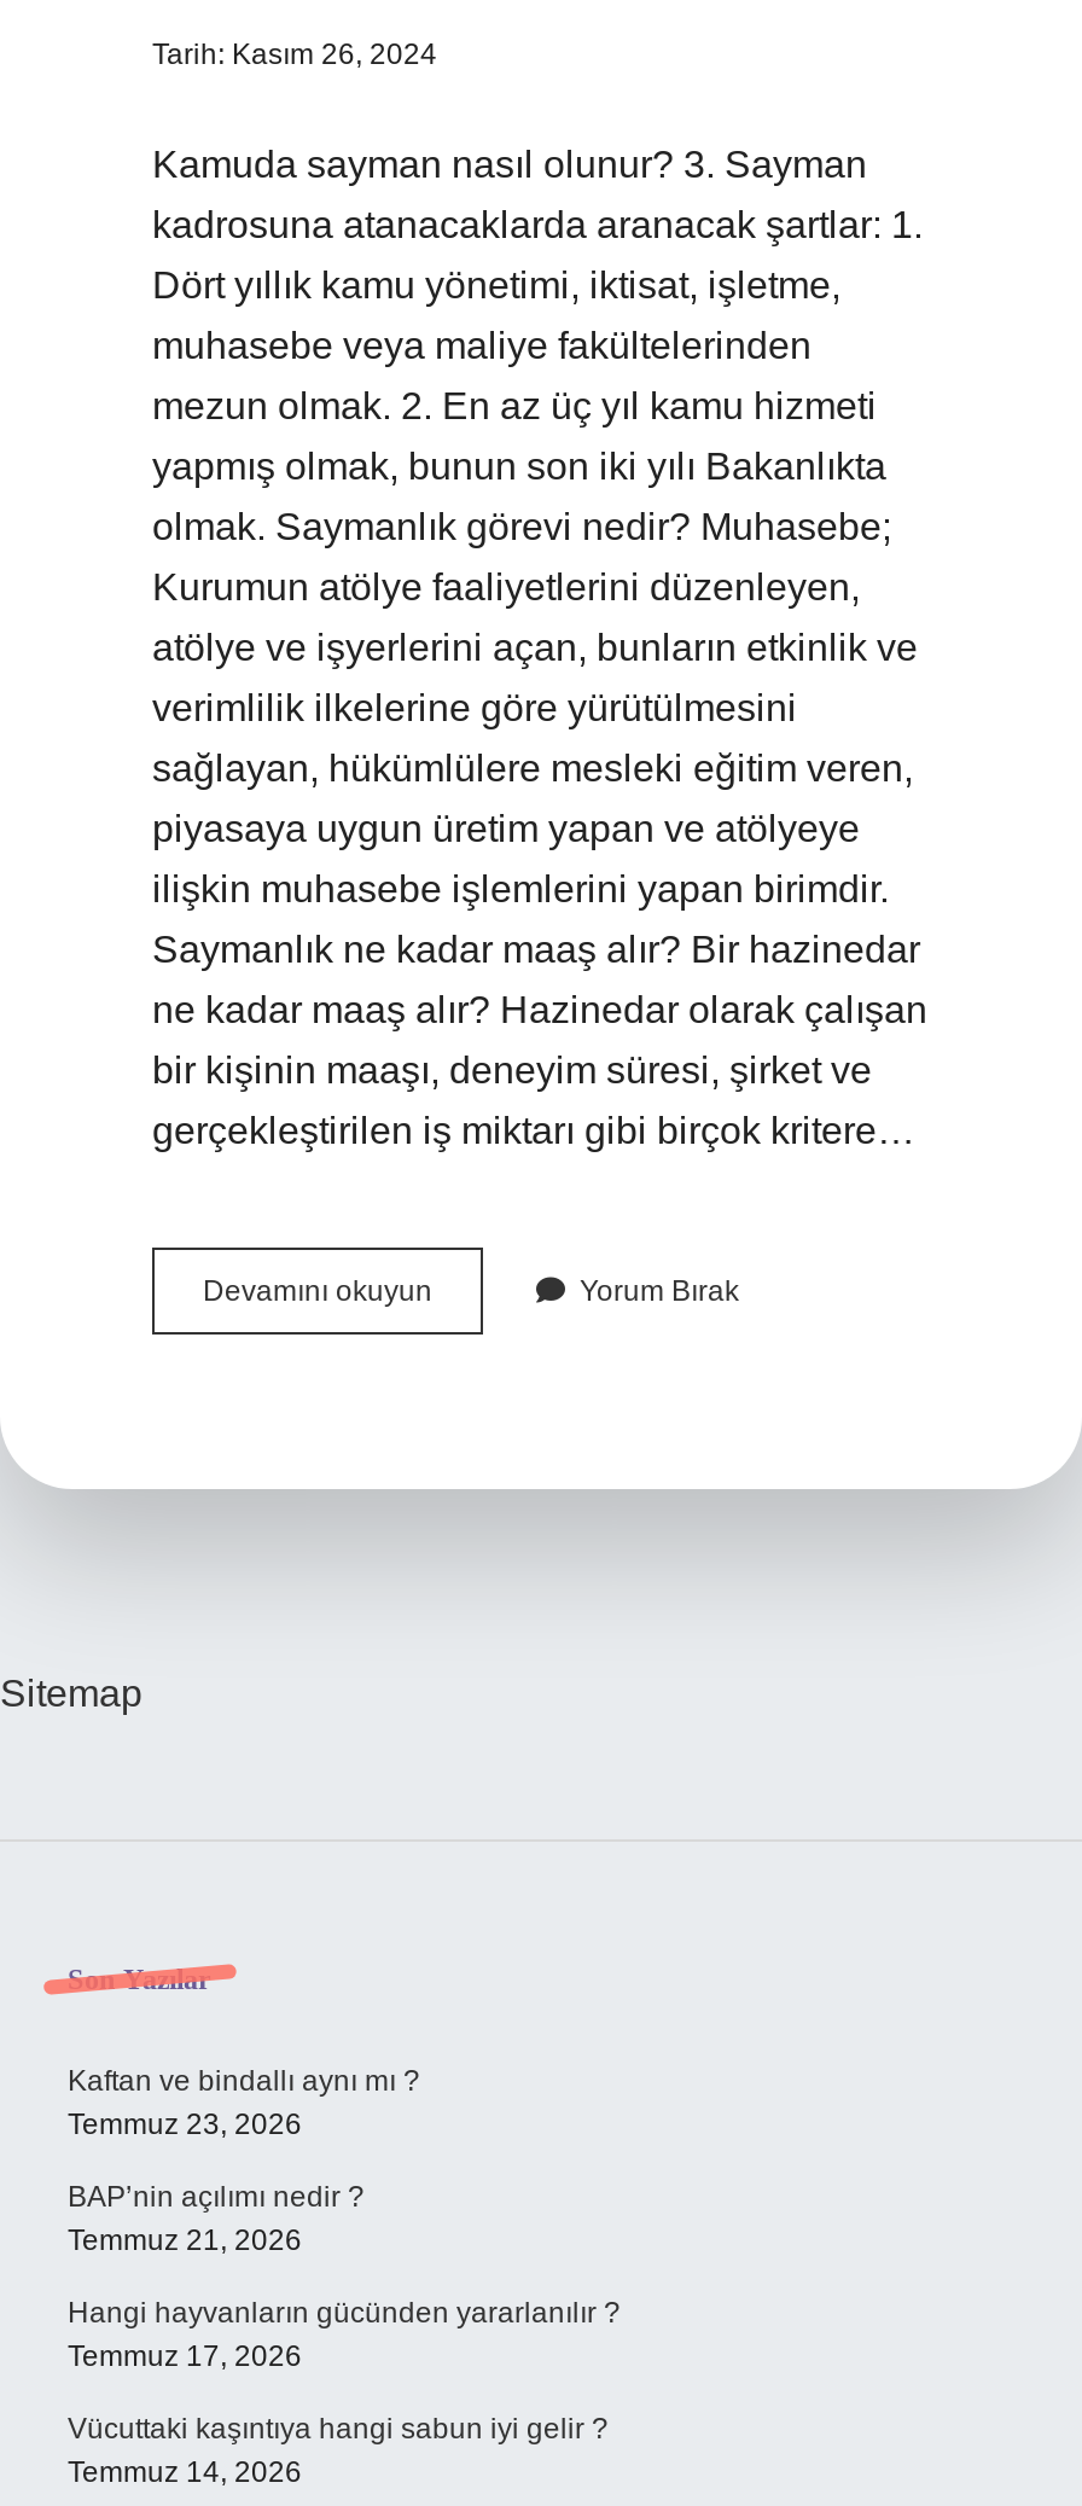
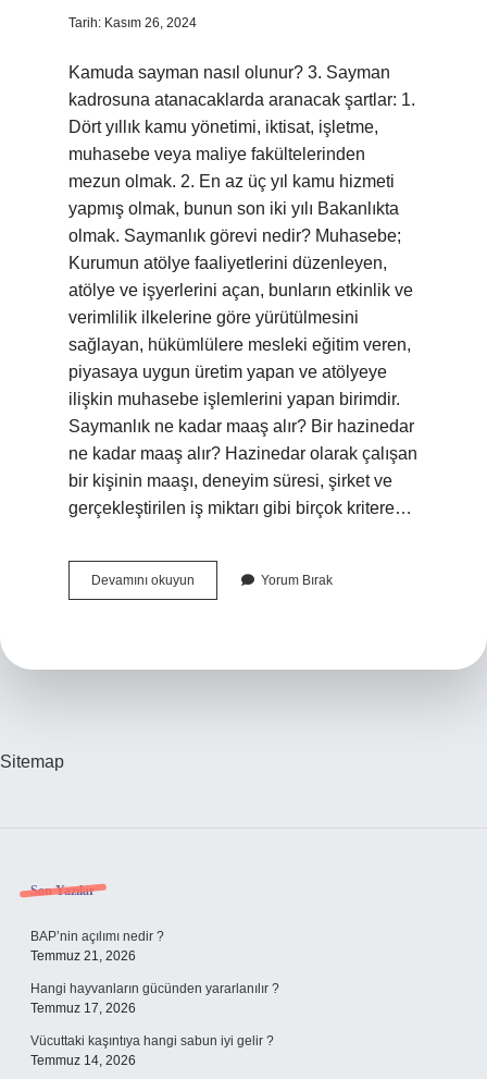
- Kaftan ve bindallı aynı mı ?
- Temmuz 23, 2026
